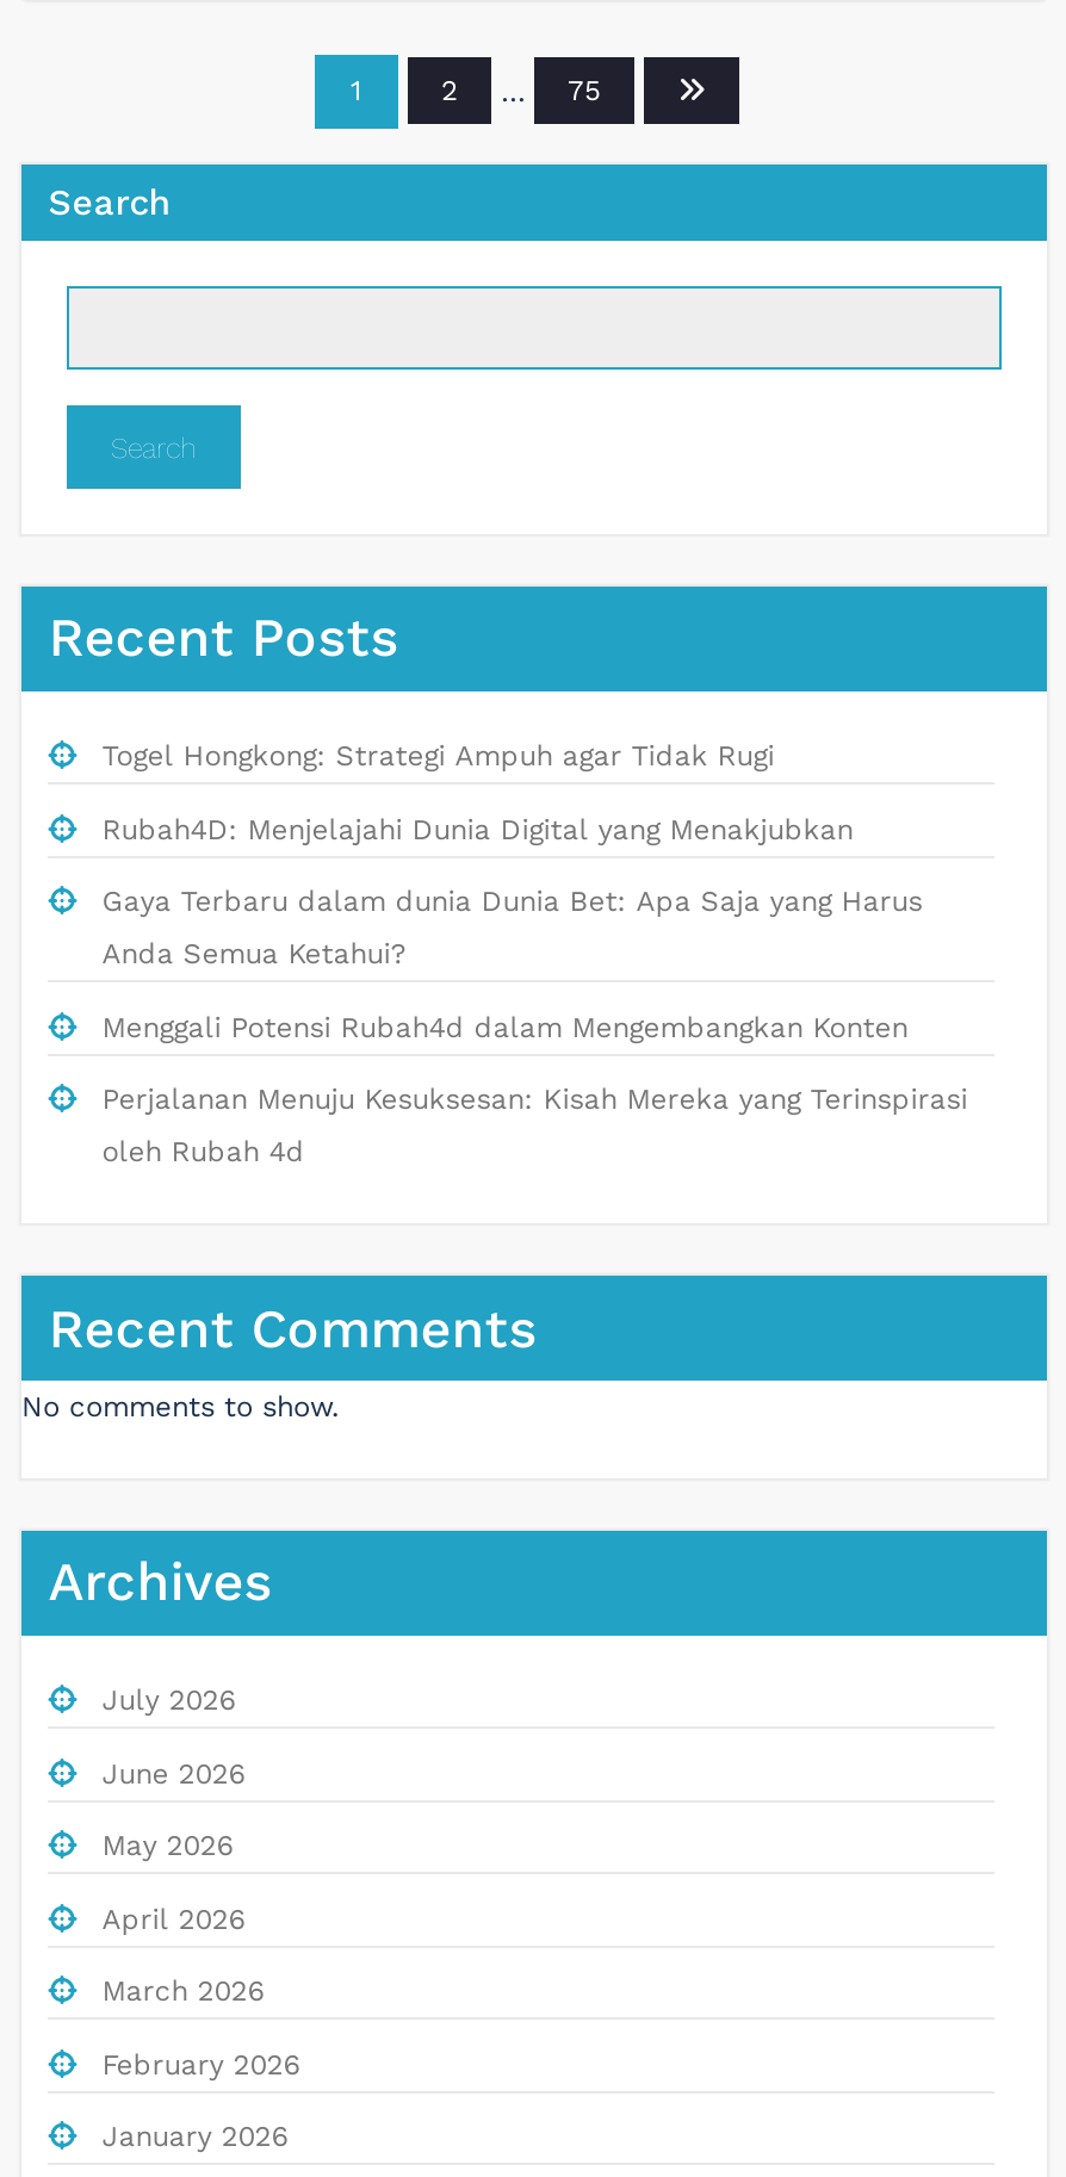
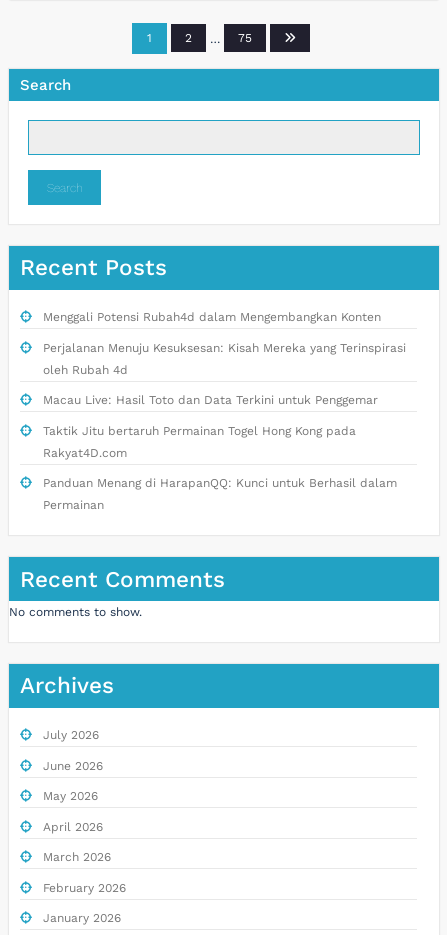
- Togel Hongkong: Strategi Ampuh agar Tidak Rugi
- Rubah4D: Menjelajahi Dunia Digital yang Menakjubkan
- Gaya Terbaru dalam dunia Dunia Bet: Apa Saja yang Harus
- Anda Semua Ketahui?

moved up: Menggali Potensi Rubah4d dalam Mengembangkan Konten | Perjalanan Menuju Kesuksesan: Kisah Mereka yang Terinspirasi | oleh Rubah 4d

+ Macau Live: Hasil Toto dan Data Terkini untuk Penggemar
+ Taktik Jitu bertaruh Permainan Togel Hong Kong pada
+ Rakyat4D.com
+ Panduan Menang di HarapanQQ: Kunci untuk Berhasil dalam
+ Permainan
